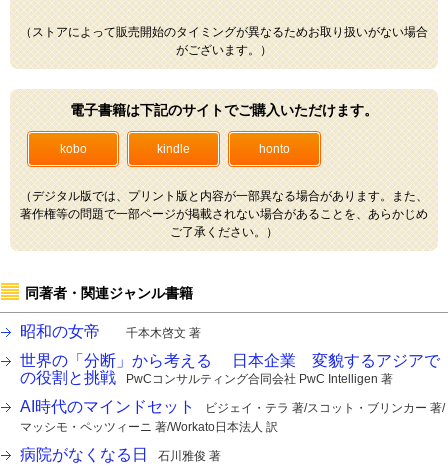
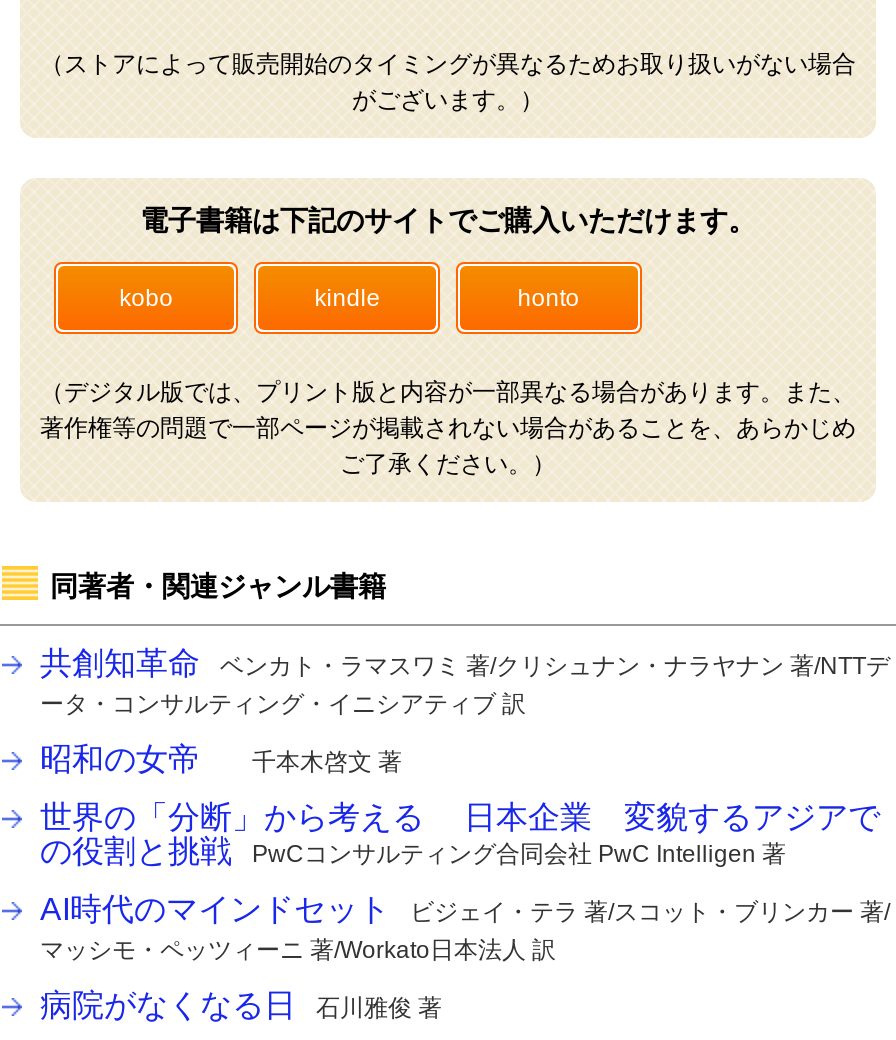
+ 共創知革命
+ ベンカト・ラマスワミ 著/クリシュナン・ナラヤナン 著/NTTデ
+ ータ・コンサルティング・イニシアティブ 訳
